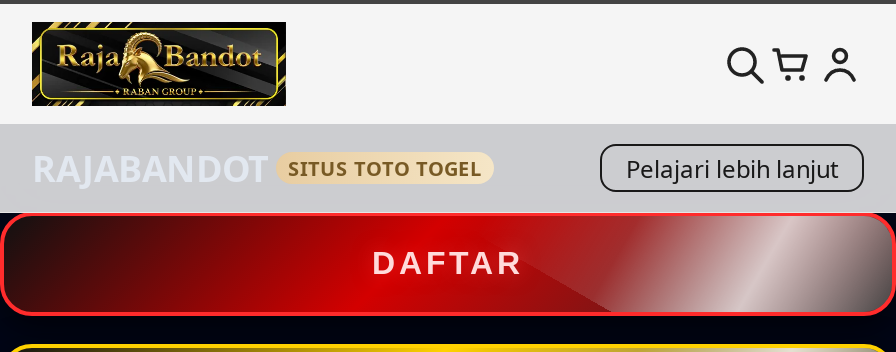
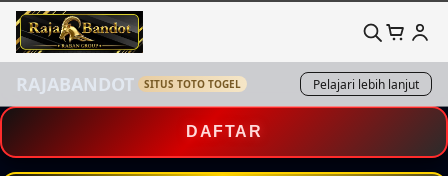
- [image]
+ [image]
